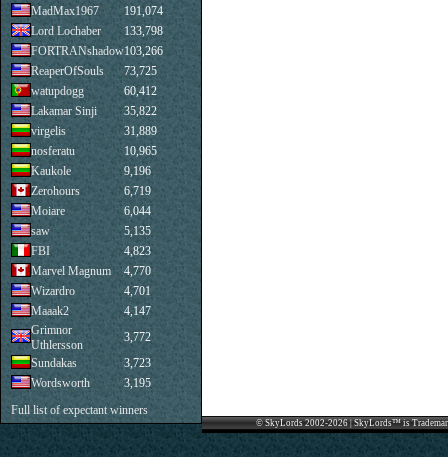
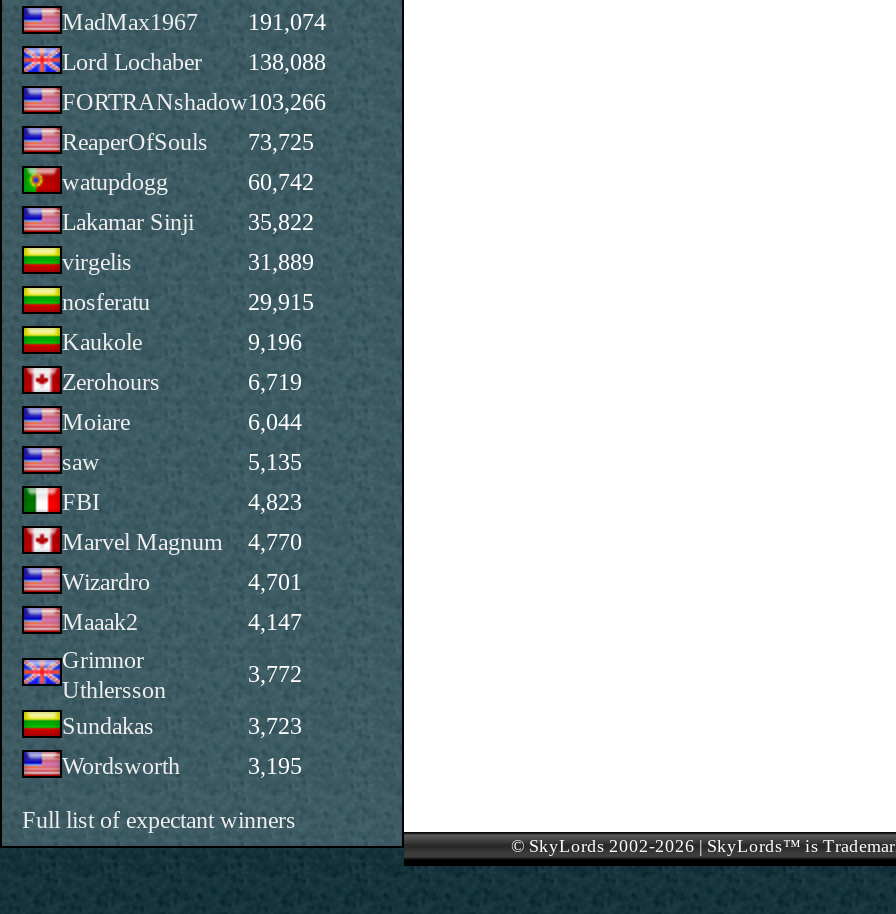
- Lord Lochaber 133,798
+ Lord Lochaber 138,088

- 60,412
+ 60,742

- 10,965
+ 29,915
